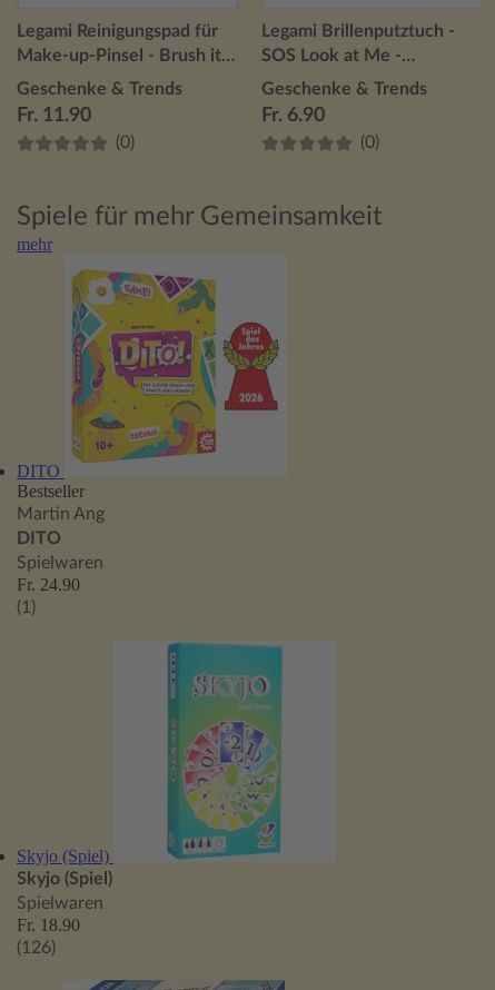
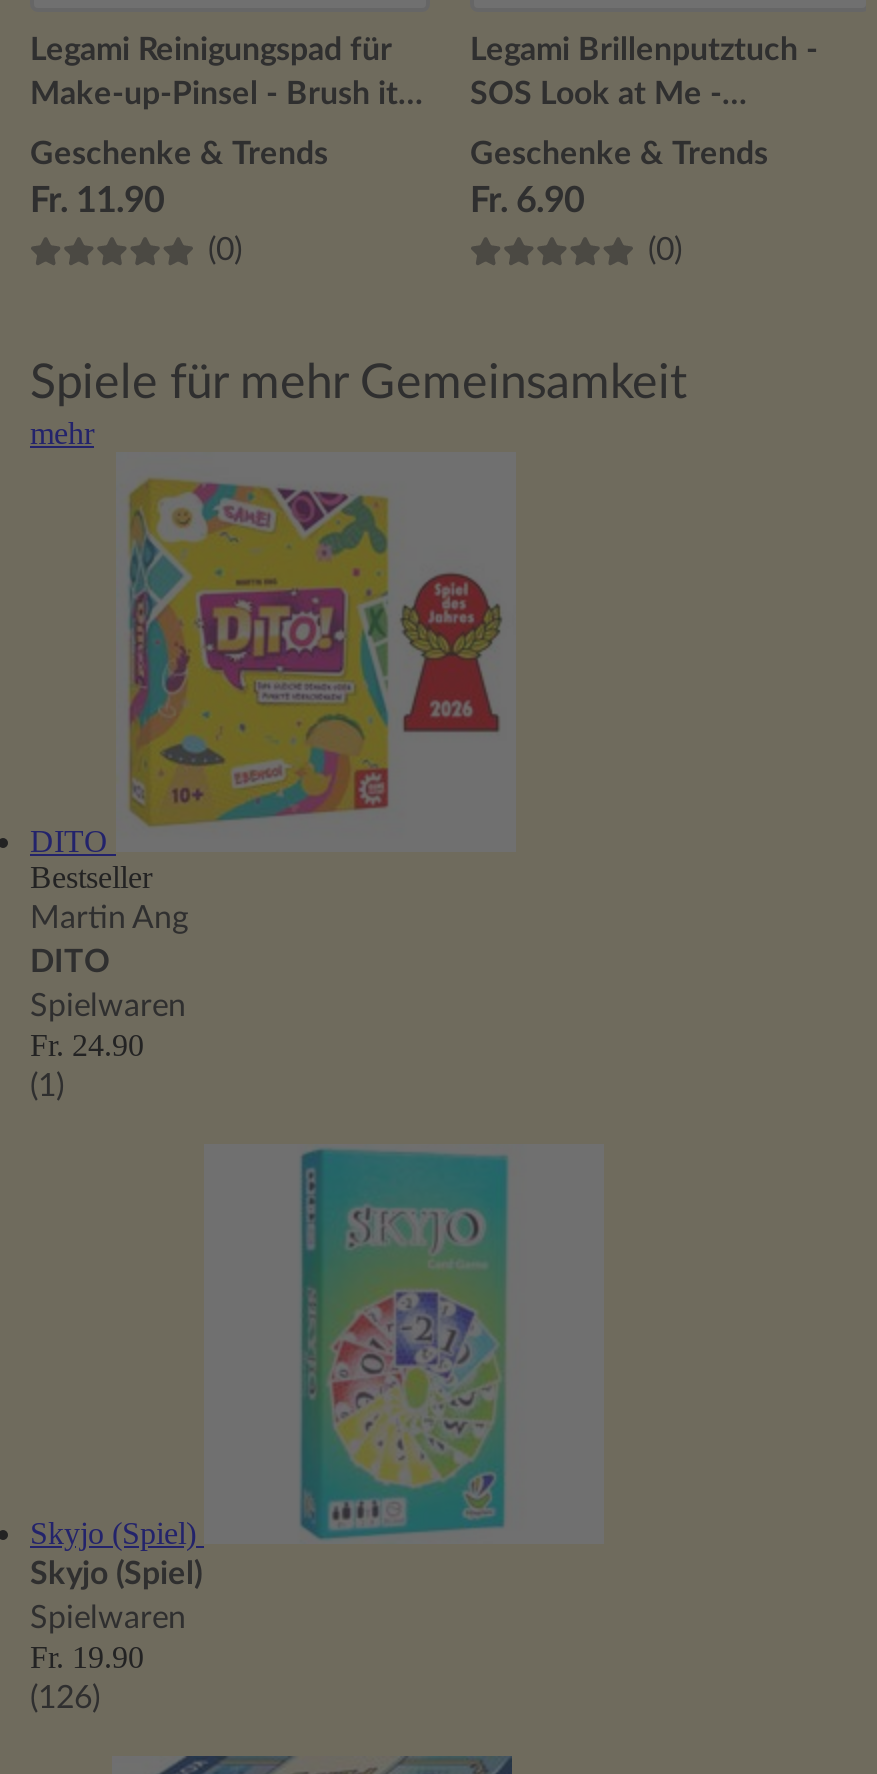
- Fr. 18.90
+ Fr. 19.90
